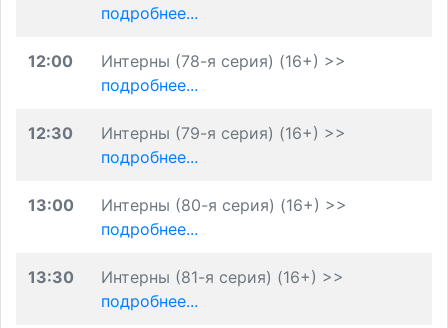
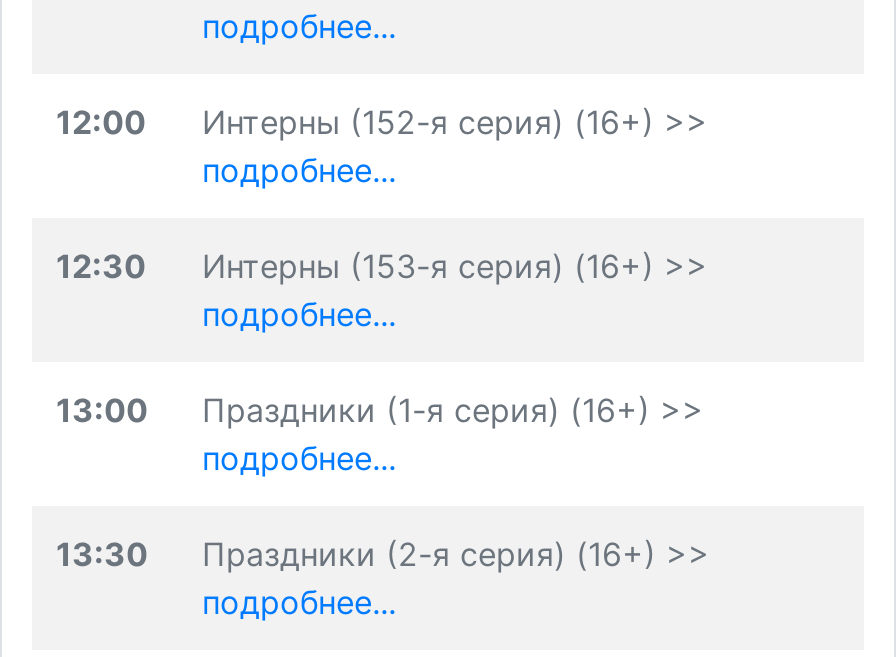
- Интерны (78-я серия) (16+) >>
+ Интерны (152-я серия) (16+) >>

- Интерны (79-я серия) (16+) >>
+ Интерны (153-я серия) (16+) >>

- Интерны (80-я серия) (16+) >>
+ Праздники (1-я серия) (16+) >>

- Интерны (81-я серия) (16+) >>
+ Праздники (2-я серия) (16+) >>
